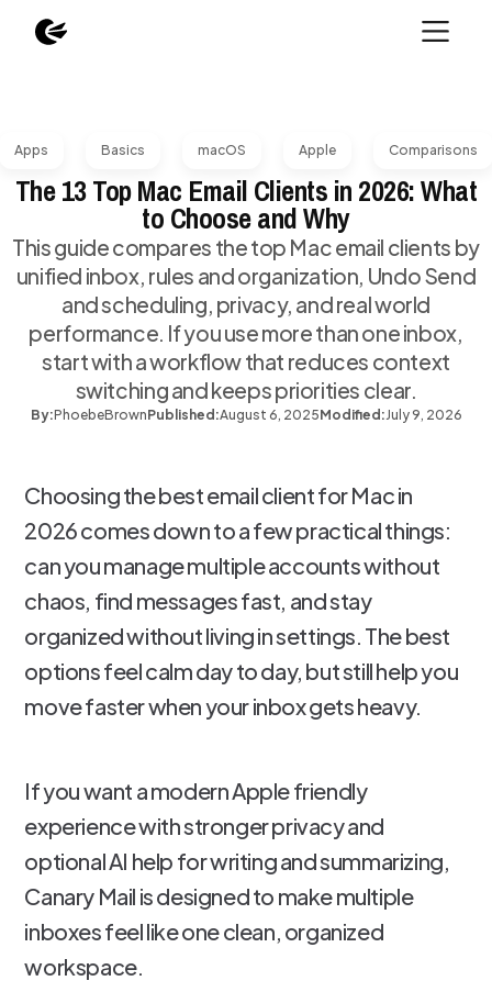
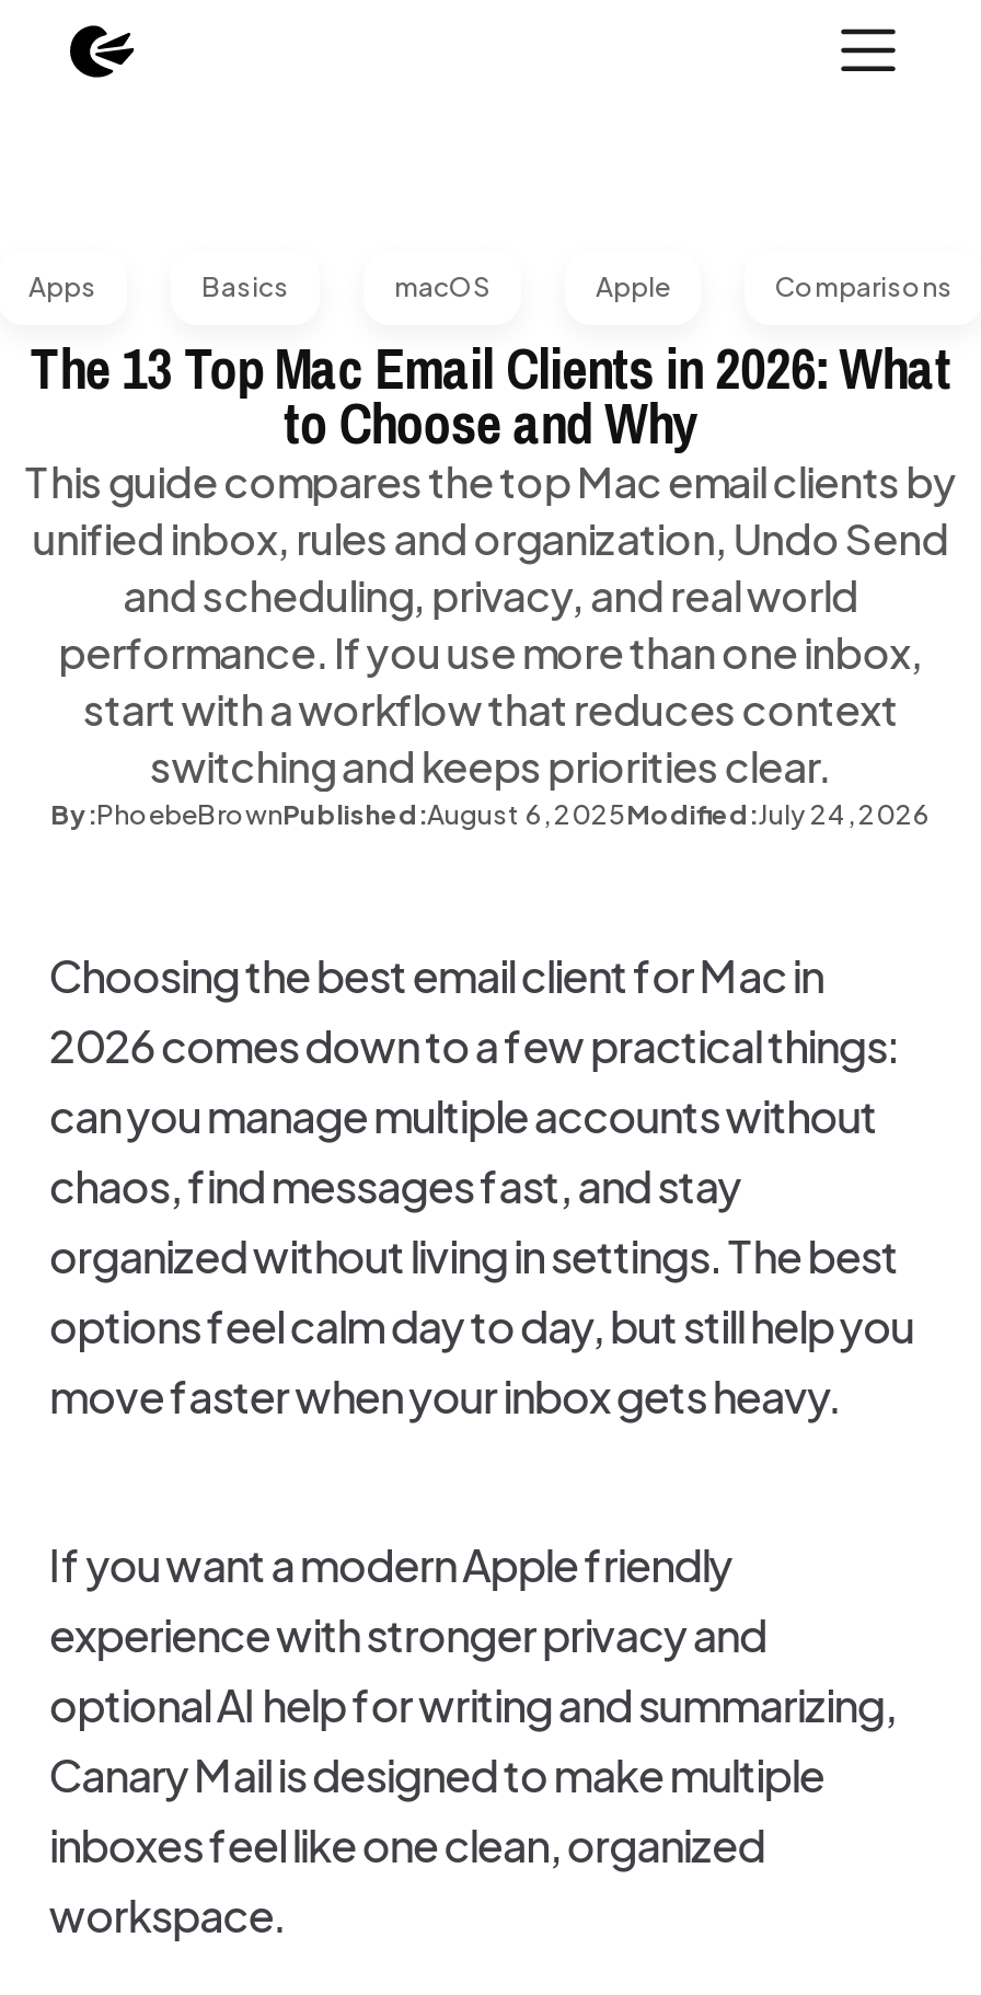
- By:PhoebeBrownPublished: August 6, 2025Modified: July 9, 2026
+ By:PhoebeBrownPublished: August 6, 2025Modified: July 24, 2026
